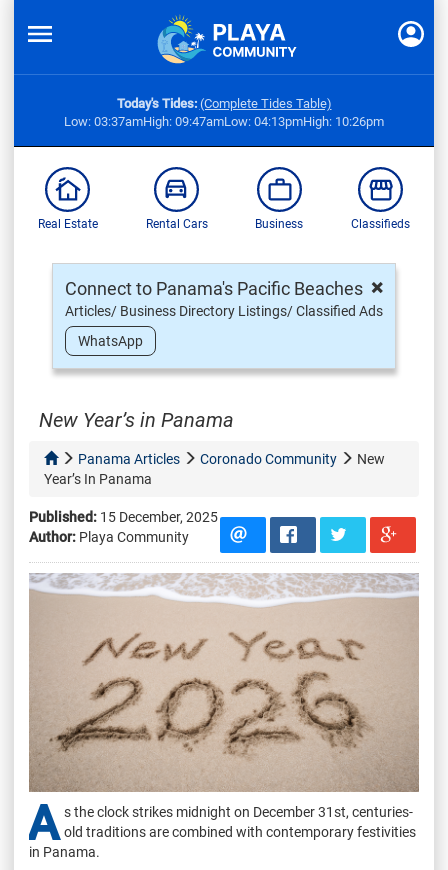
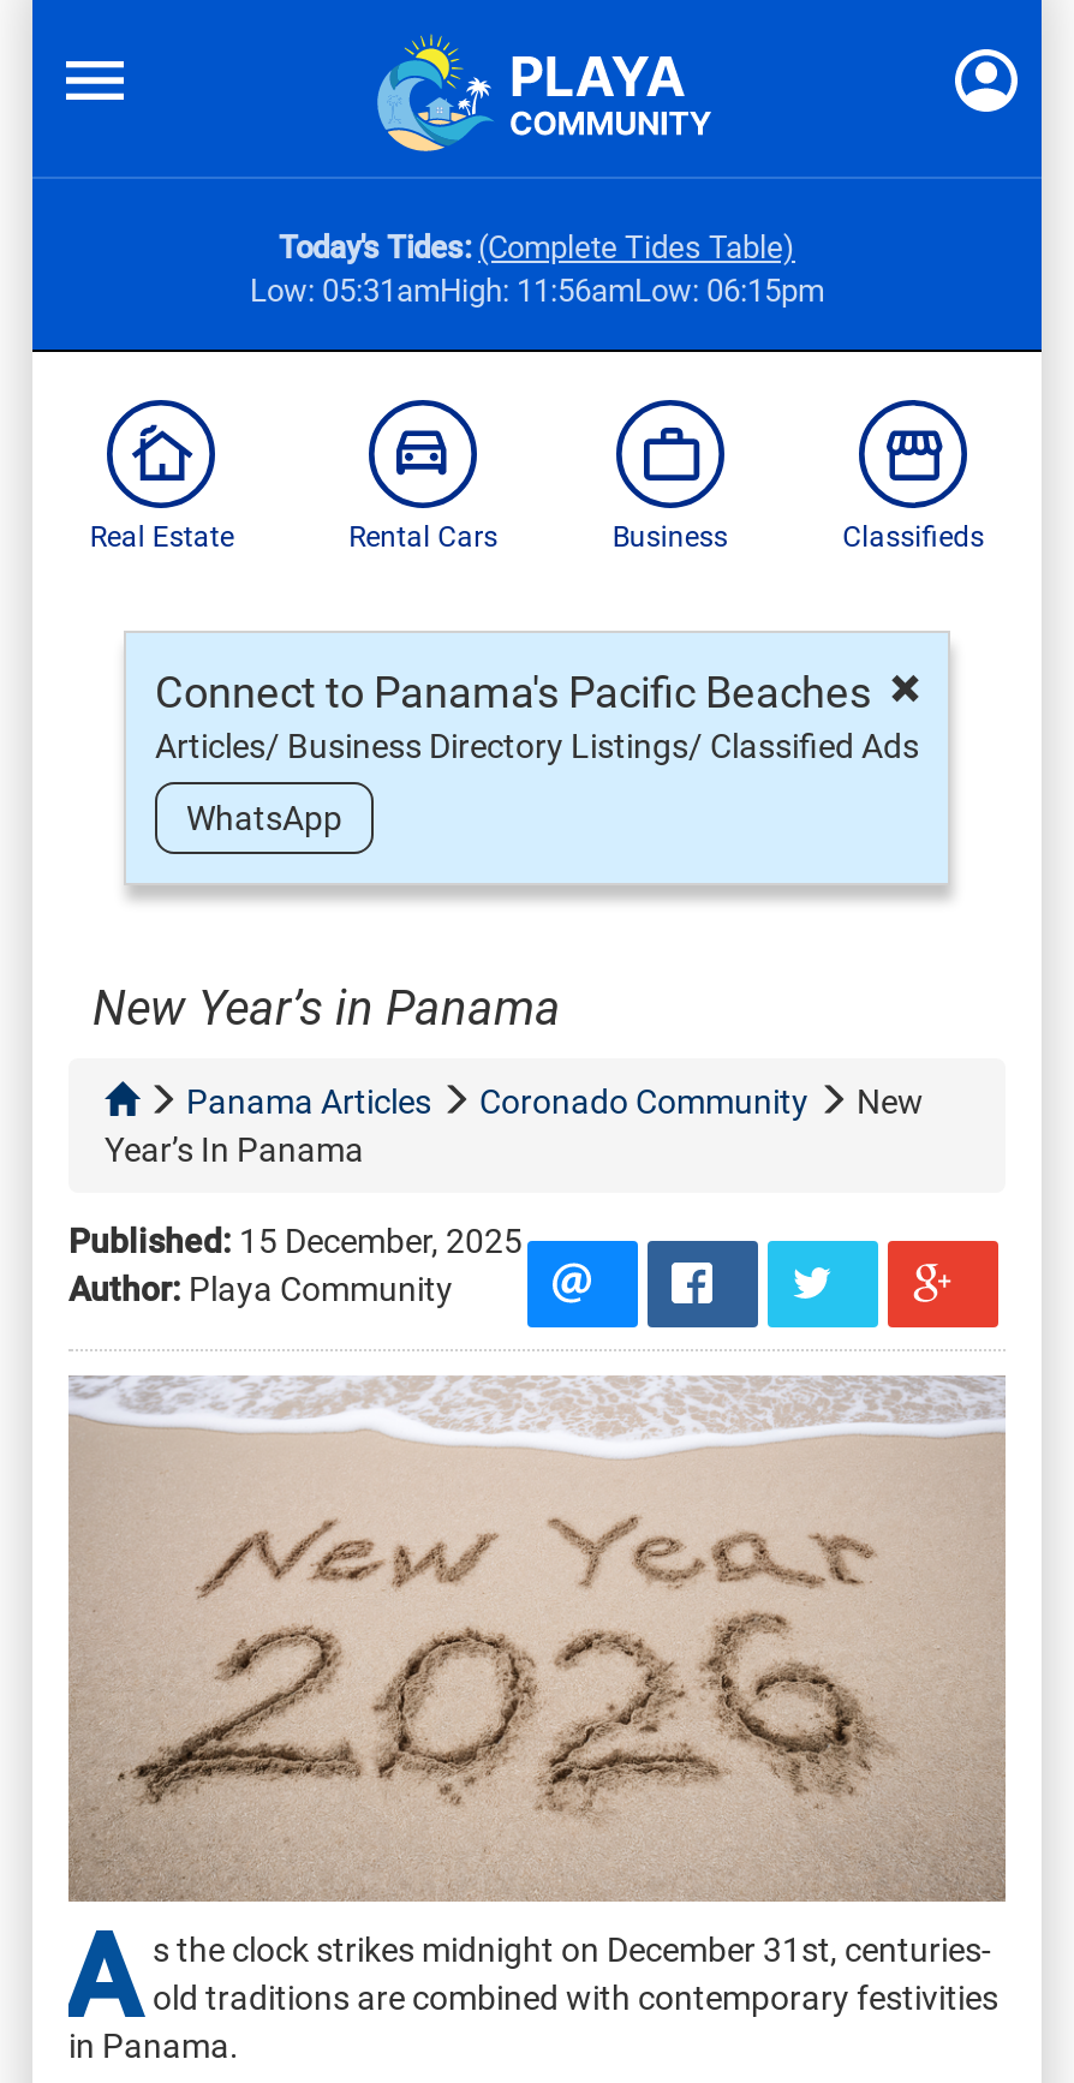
- Low: 03:37amHigh: 09:47am Low: 04:13pmHigh: 10:26pm
+ Low: 05:31amHigh: 11:56amLow: 06:15pm
